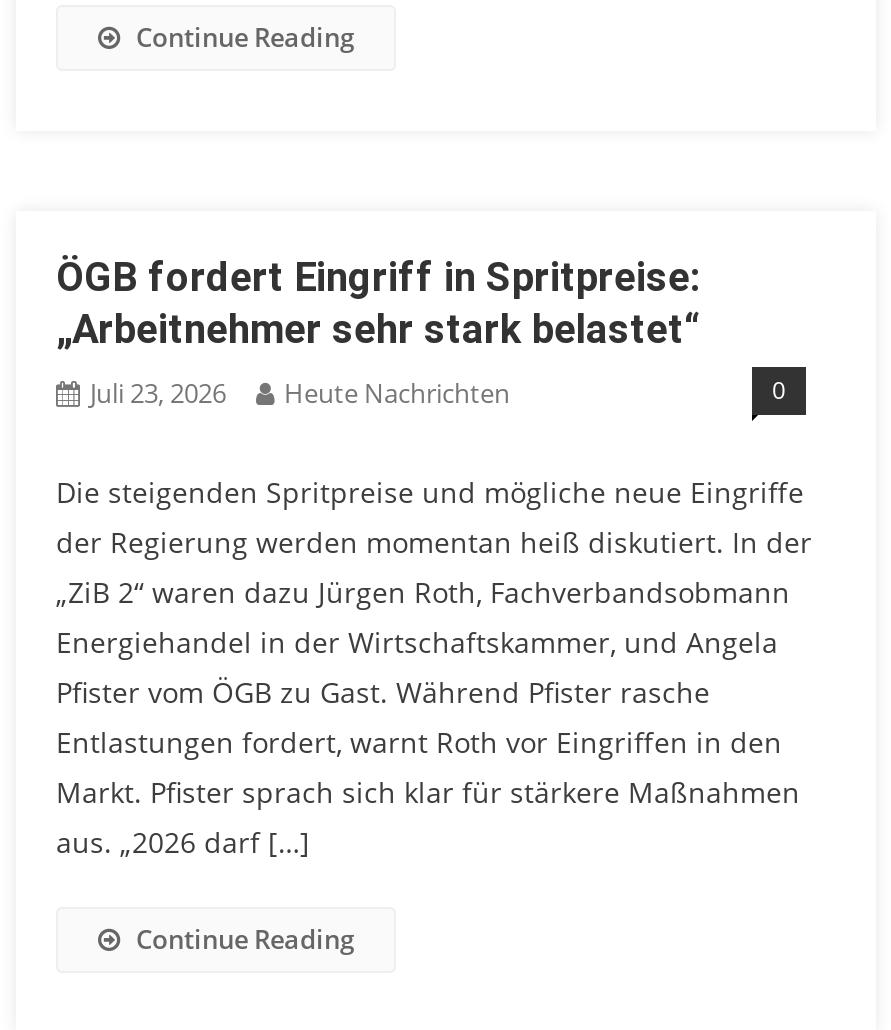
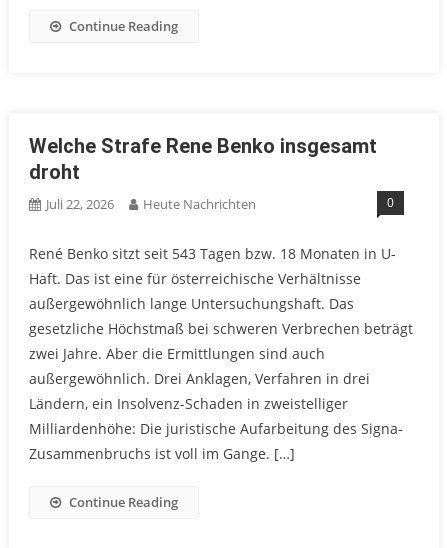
- ÖGB fordert Eingriff in Spritpreise:
- „Arbeitnehmer sehr stark belastet“
+ Welche Strafe Rene Benko insgesamt
+ droht

- Juli 23, 2026 Heute Nachrichten
+ Juli 22, 2026 Heute Nachrichten

- Die steigenden Spritpreise und mögliche neue Eingriffe
- der Regierung werden momentan heiß diskutiert. In der
- „ZiB 2“ waren dazu Jürgen Roth, Fachverbandsobmann
- Energiehandel in der Wirtschaftskammer, und Angela
- Pfister vom ÖGB zu Gast. Während Pfister rasche
- Entlastungen fordert, warnt Roth vor Eingriffen in den
- Markt. Pfister sprach sich klar für stärkere Maßnahmen
- aus. „2026 darf […]
+ René Benko sitzt seit 543 Tagen bzw. 18 Monaten in U-
+ Haft. Das ist eine für österreichische Verhältnisse
+ außergewöhnlich lange Untersuchungshaft. Das
+ gesetzliche Höchstmaß bei schweren Verbrechen beträgt
+ zwei Jahre. Aber die Ermittlungen sind auch
+ außergewöhnlich. Drei Anklagen, Verfahren in drei
+ Ländern, ein Insolvenz-Schaden in zweistelliger
+ Milliardenhöhe: Die juristische Aufarbeitung des Signa-
+ Zusammenbruchs ist voll im Gange. […]
